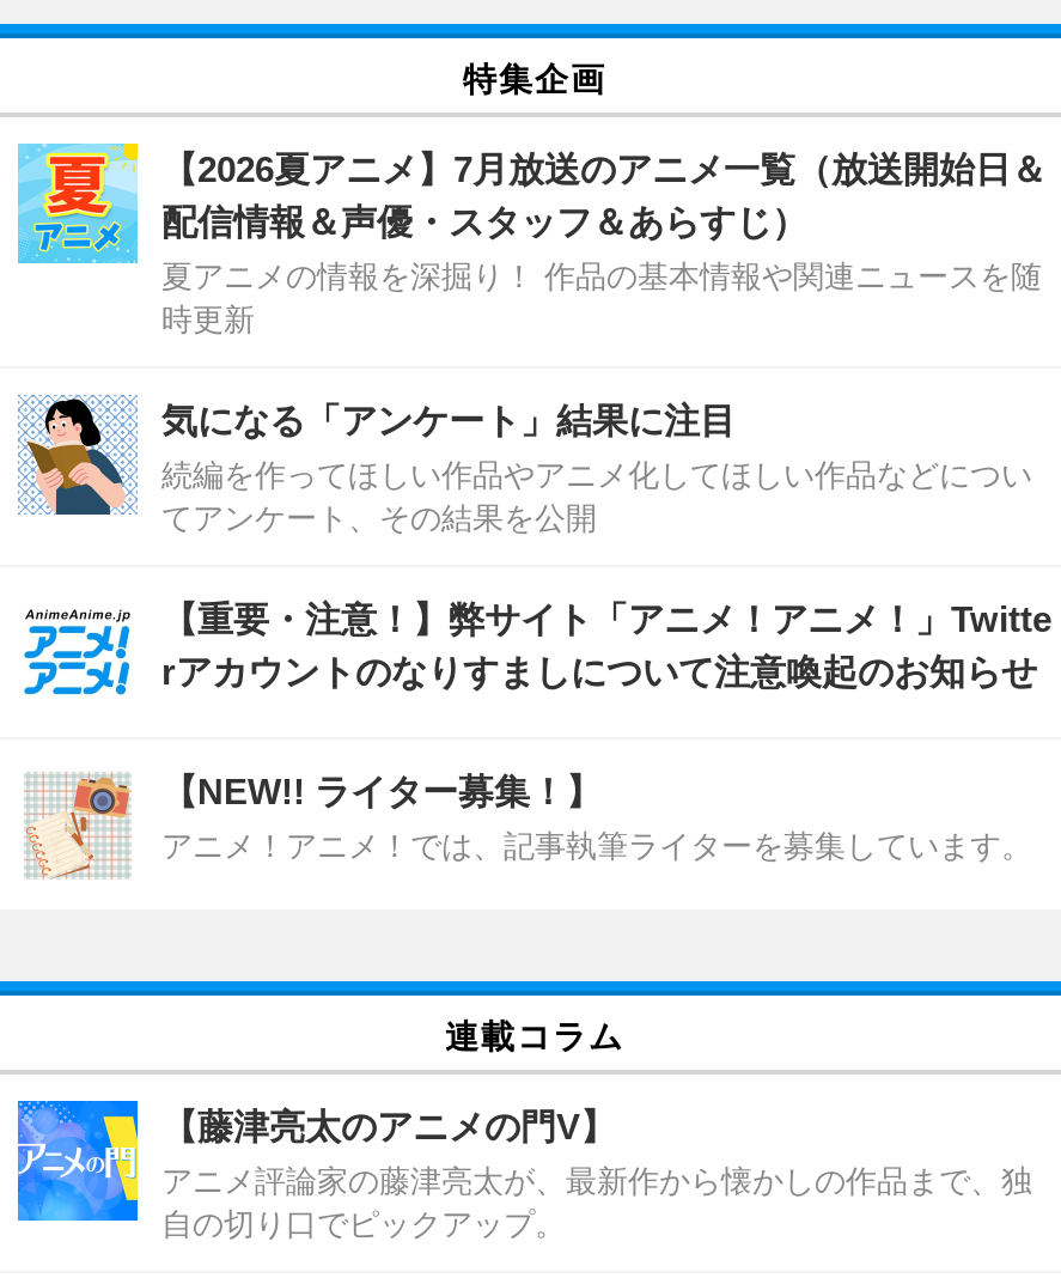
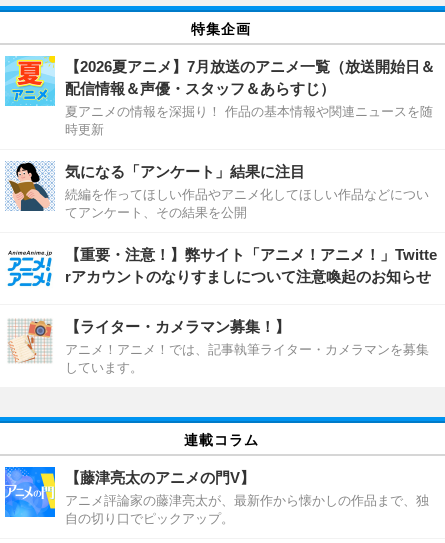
- 【NEW!! ライター募集！】
- アニメ！アニメ！では、記事執筆ライターを募集しています。
+ 【ライター・カメラマン募集！】
+ アニメ！アニメ！では、記事執筆ライター・カメラマンを募集
+ しています。
